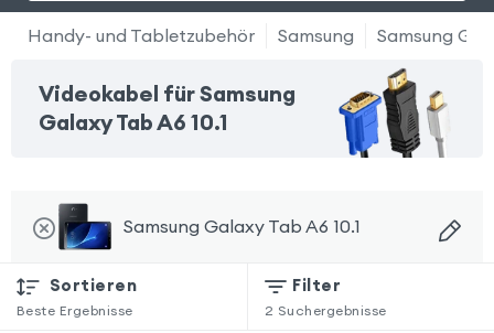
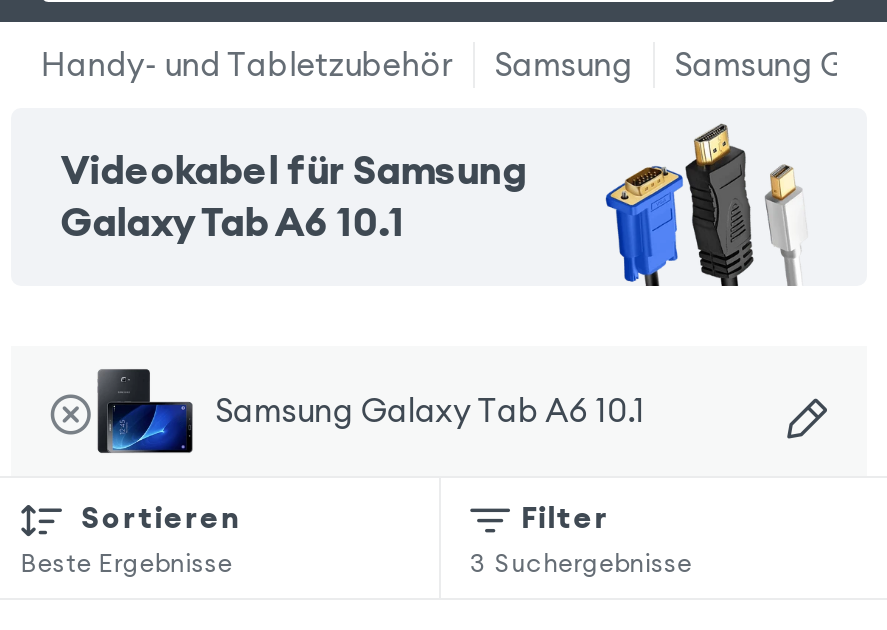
- 2 Suchergebnisse
+ 3 Suchergebnisse
